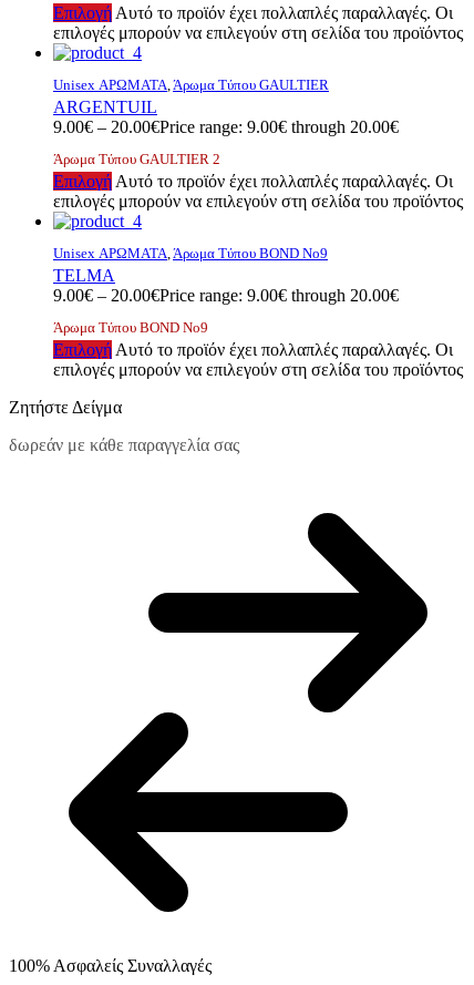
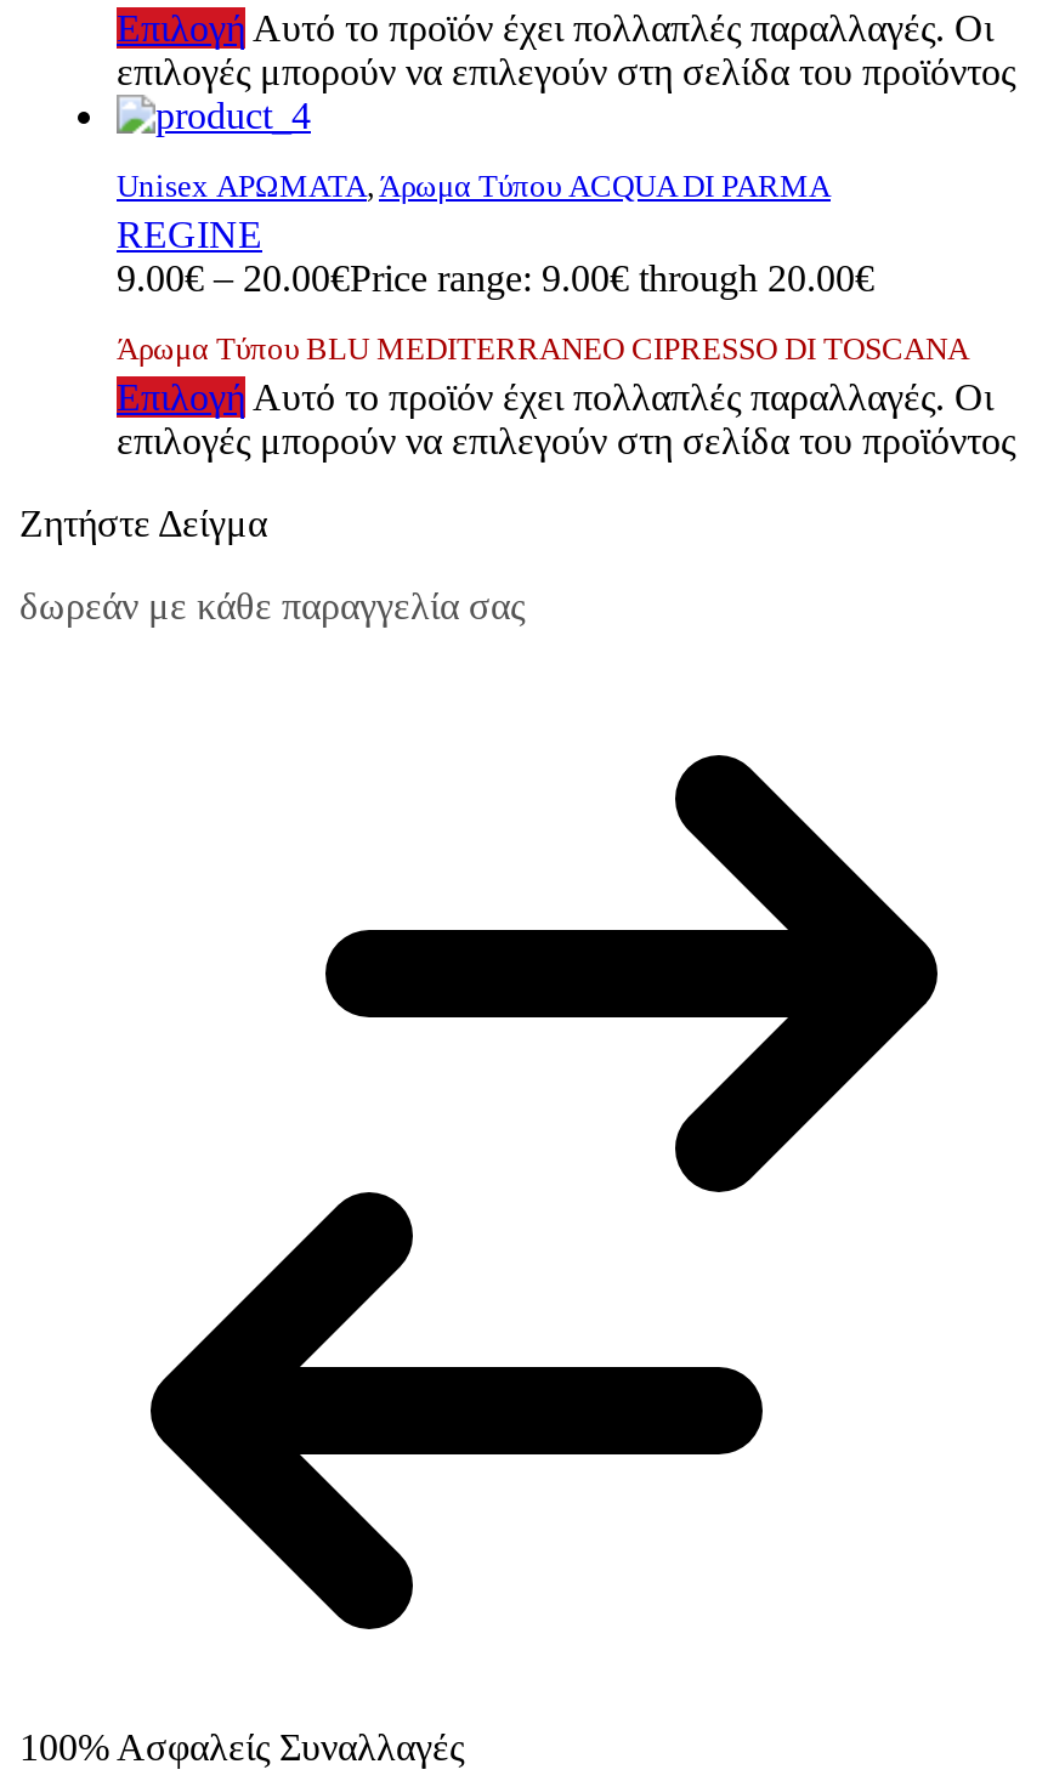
- Unisex ΑΡΩΜΑΤΑ,Άρωμα Τύπου GAULTIER
- ARGENTUIL
+ Unisex ΑΡΩΜΑΤΑ,Άρωμα Τύπου ACQUA DI PARMA
+ REGINE

- Άρωμα Τύπου GAULTIER 2
- Επιλογή Αυτό το προϊόν έχει πολλαπλές παραλλαγές. Οι
- επιλογές μπορούν να επιλεγούν στη σελίδα του προϊόντος
- Unisex ΑΡΩΜΑΤΑ, Άρωμα Τύπου BOND No9
- TELMA
- 9.00€ – 20.00€Price range: 9.00€ through 20.00€
- Άρωμα Τύπου BOND No9
+ Άρωμα Τύπου BLU MEDITERRANEO CIPRESSO DI TOSCANA
